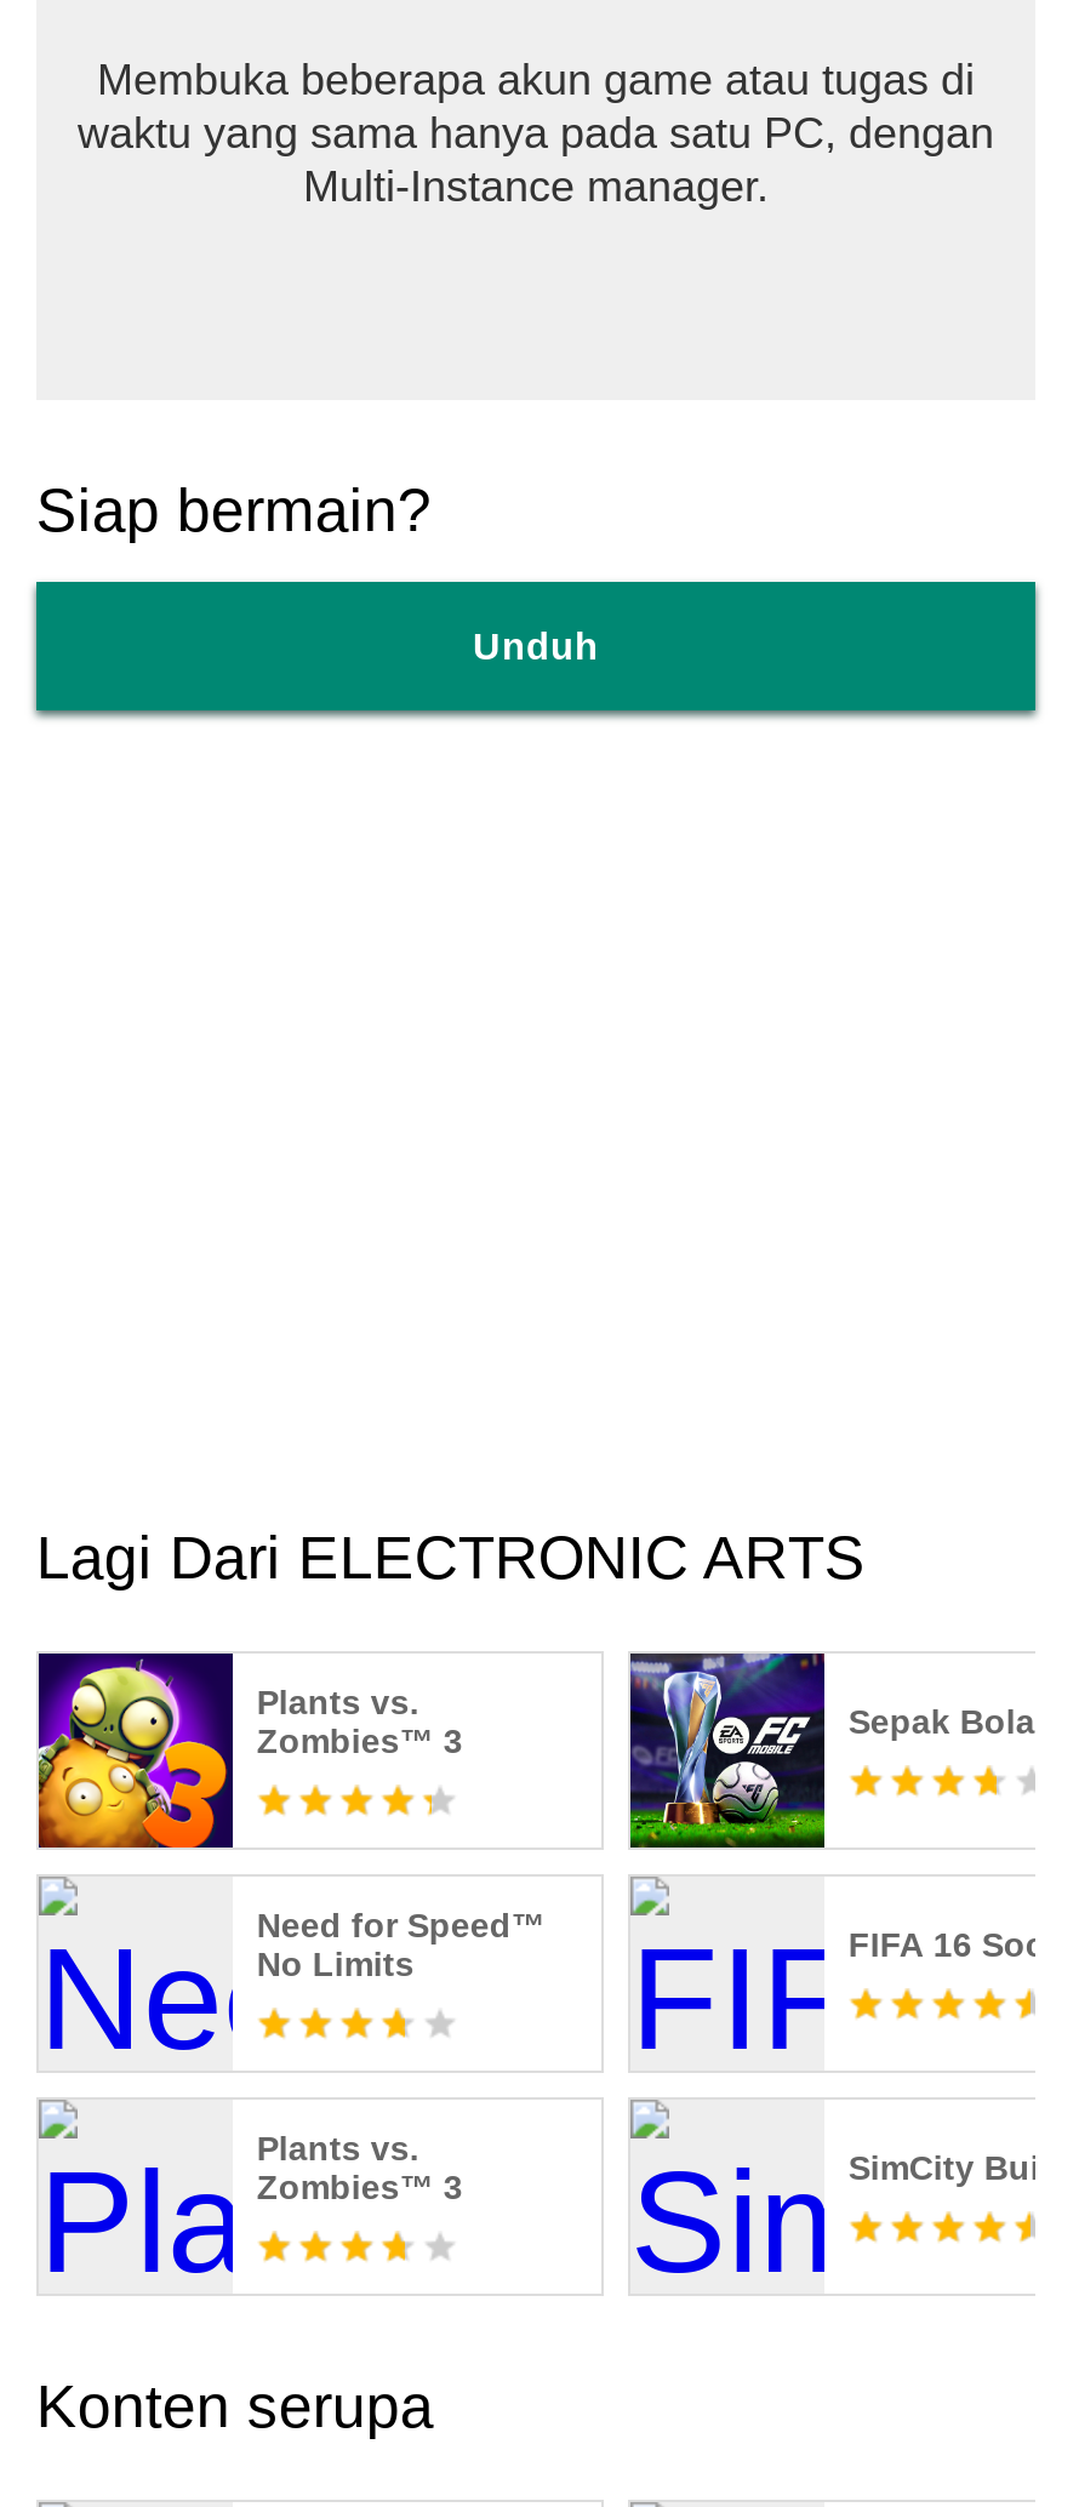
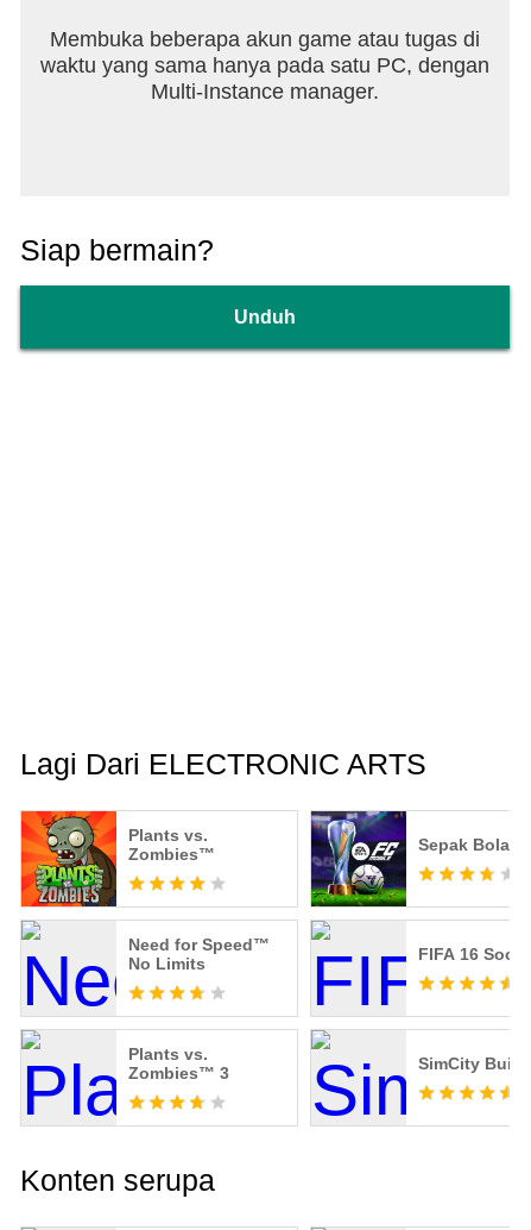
- [image]
- Zombies™ 3
+ [image]
+ Zombies™
